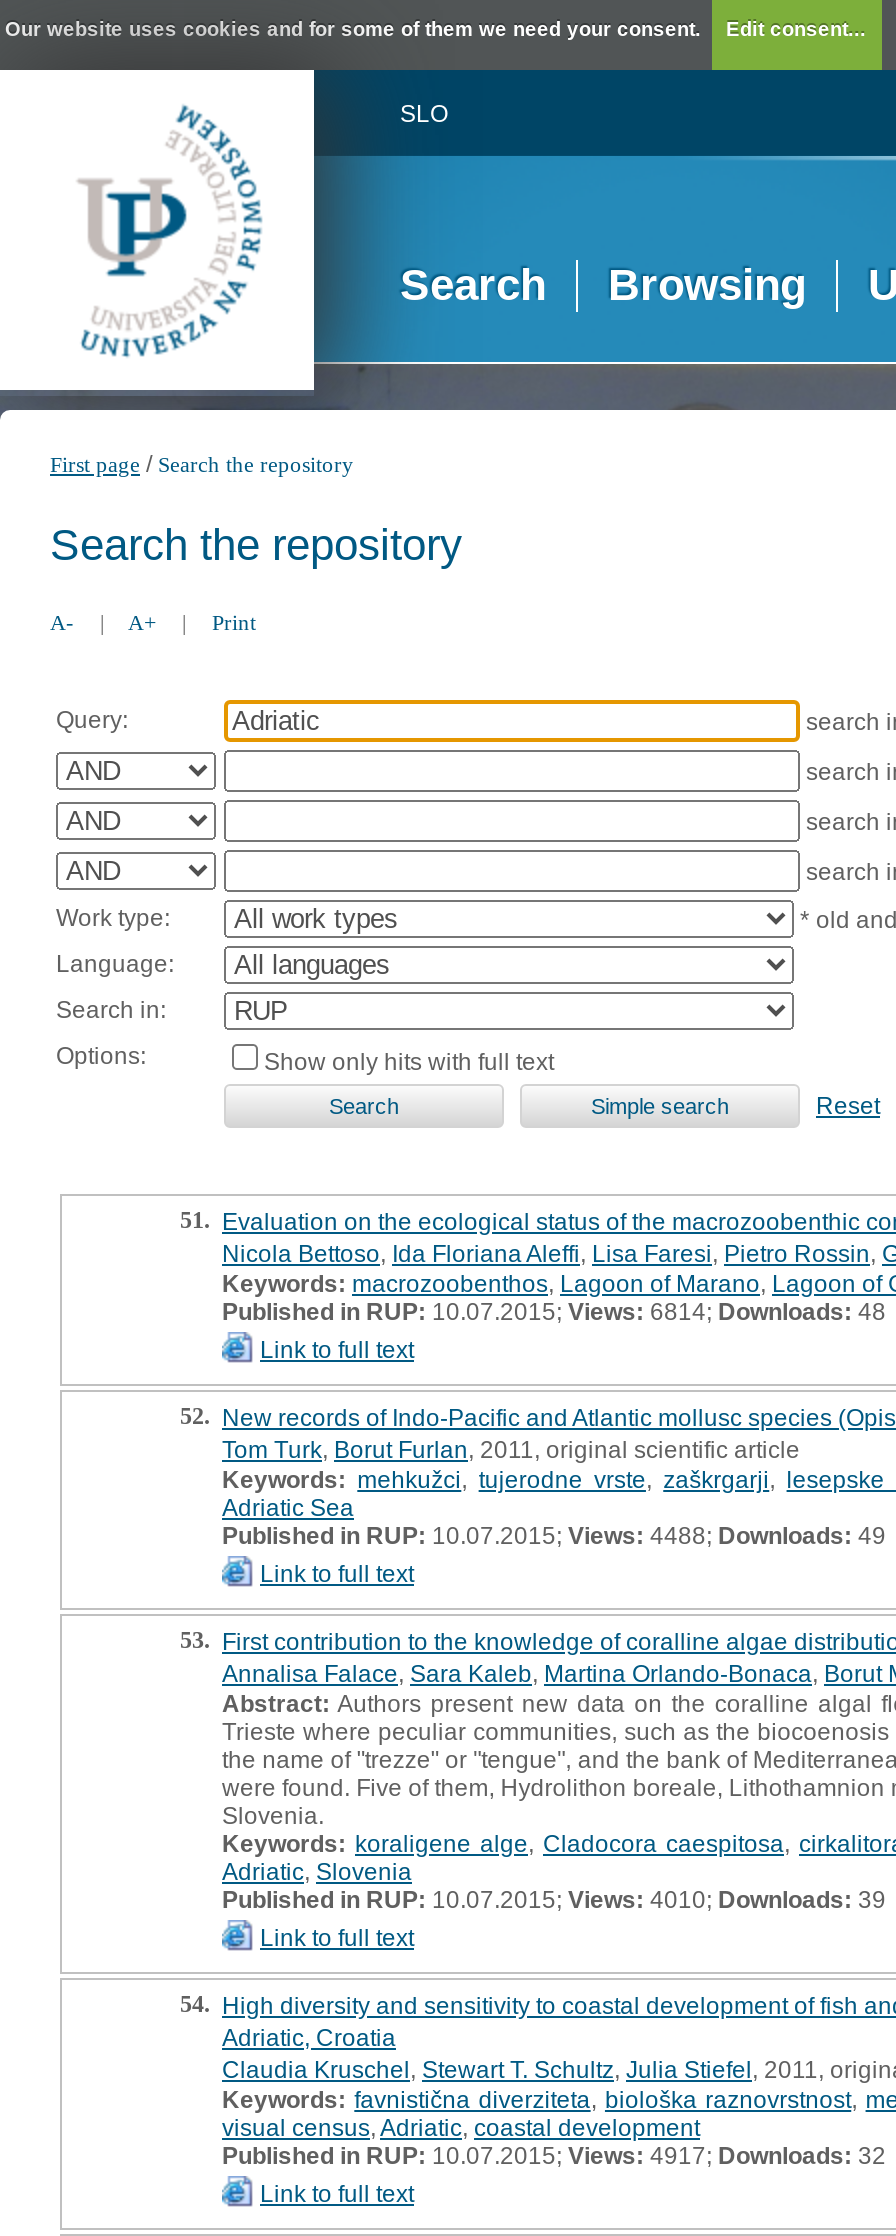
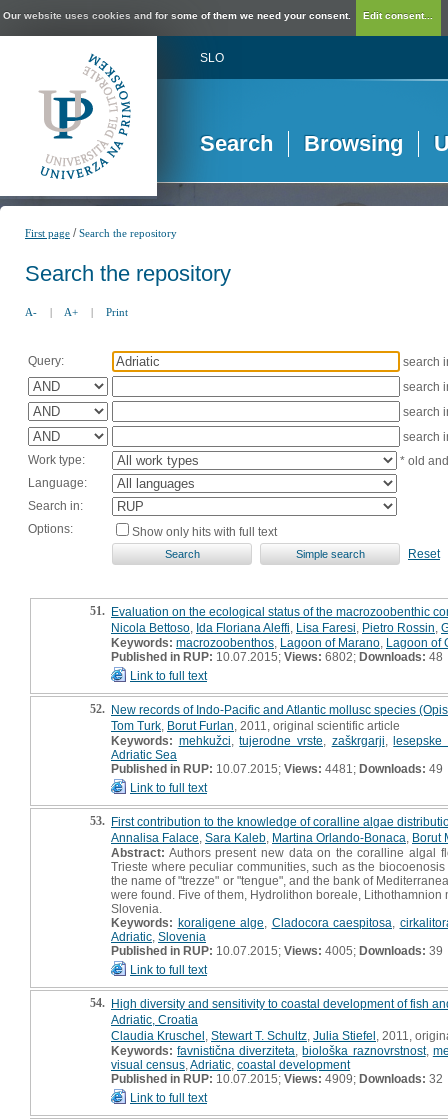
- Published in RUP:10.07.2015;Views:6814;Downloads:48
+ Published in RUP:10.07.2015;Views:6802;Downloads:48

- Published in RUP: 10.07.2015; Views: 4488; Downloads: 49
+ Published in RUP: 10.07.2015; Views: 4481; Downloads: 49

- Published in RUP: 10.07.2015; Views: 4010; Downloads: 39
+ Published in RUP: 10.07.2015; Views: 4005; Downloads: 39

- Published in RUP:10.07.2015;Views:4917; Downloads: 32
+ Published in RUP:10.07.2015;Views:4909; Downloads: 32
